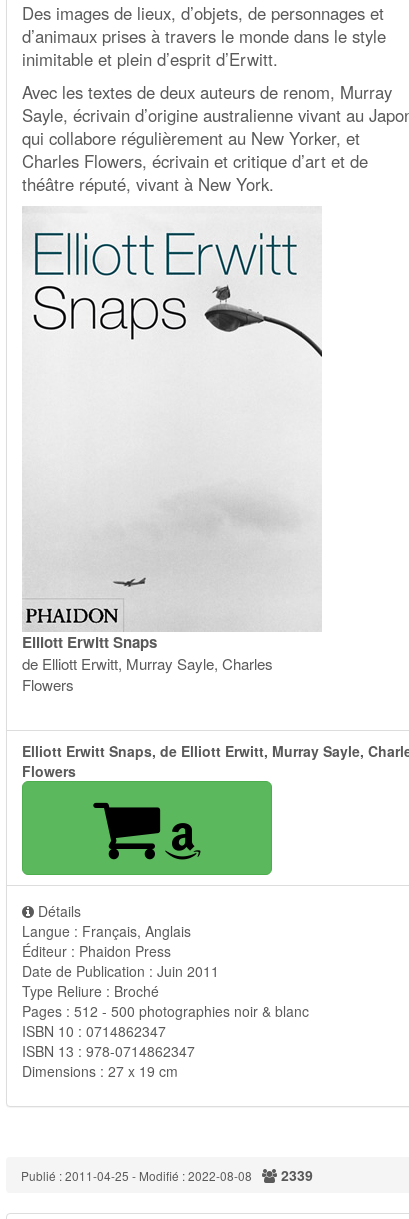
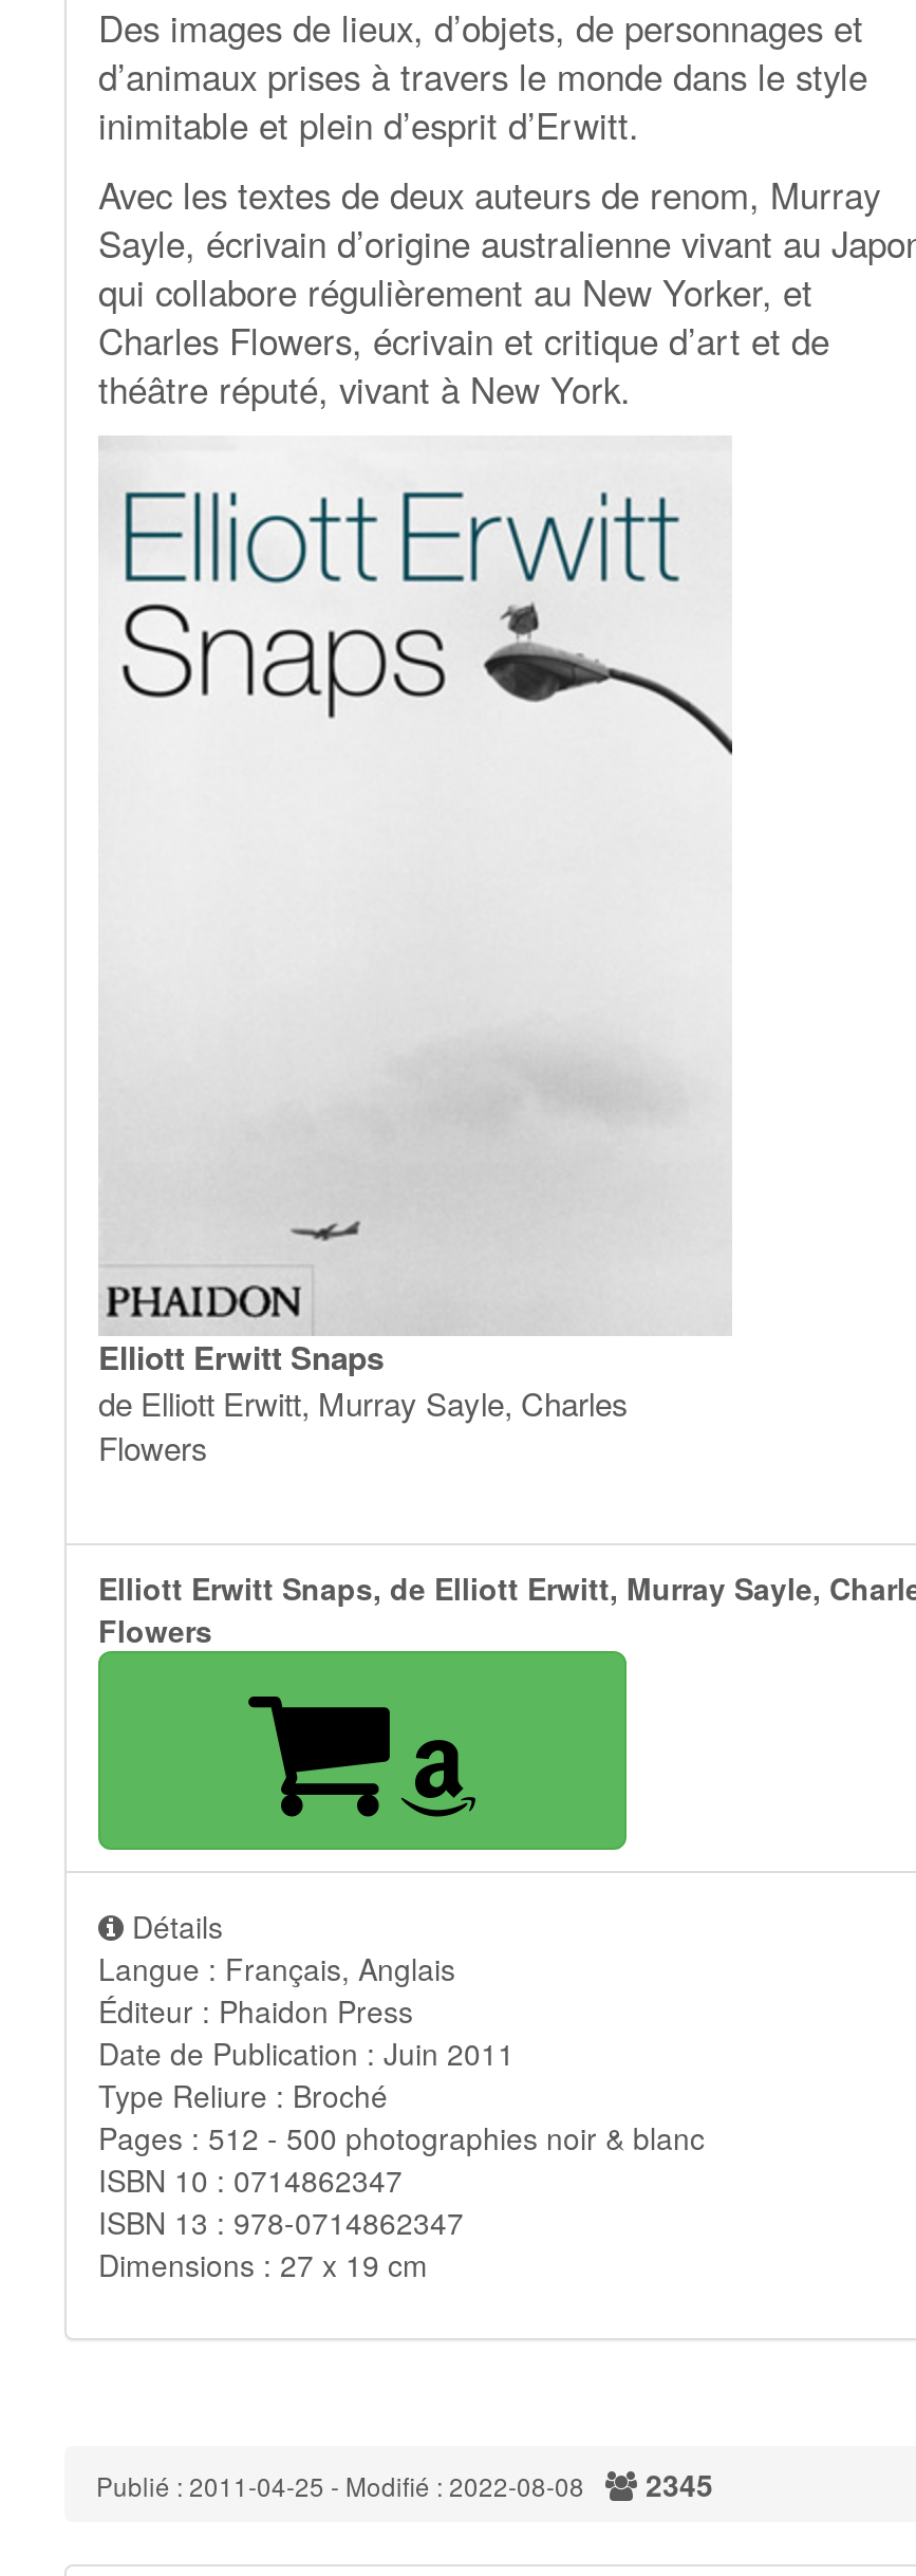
- Publié : 2011-04-25 - Modifié : 2022-08-08 2339
+ Publié : 2011-04-25 - Modifié : 2022-08-08 2345
